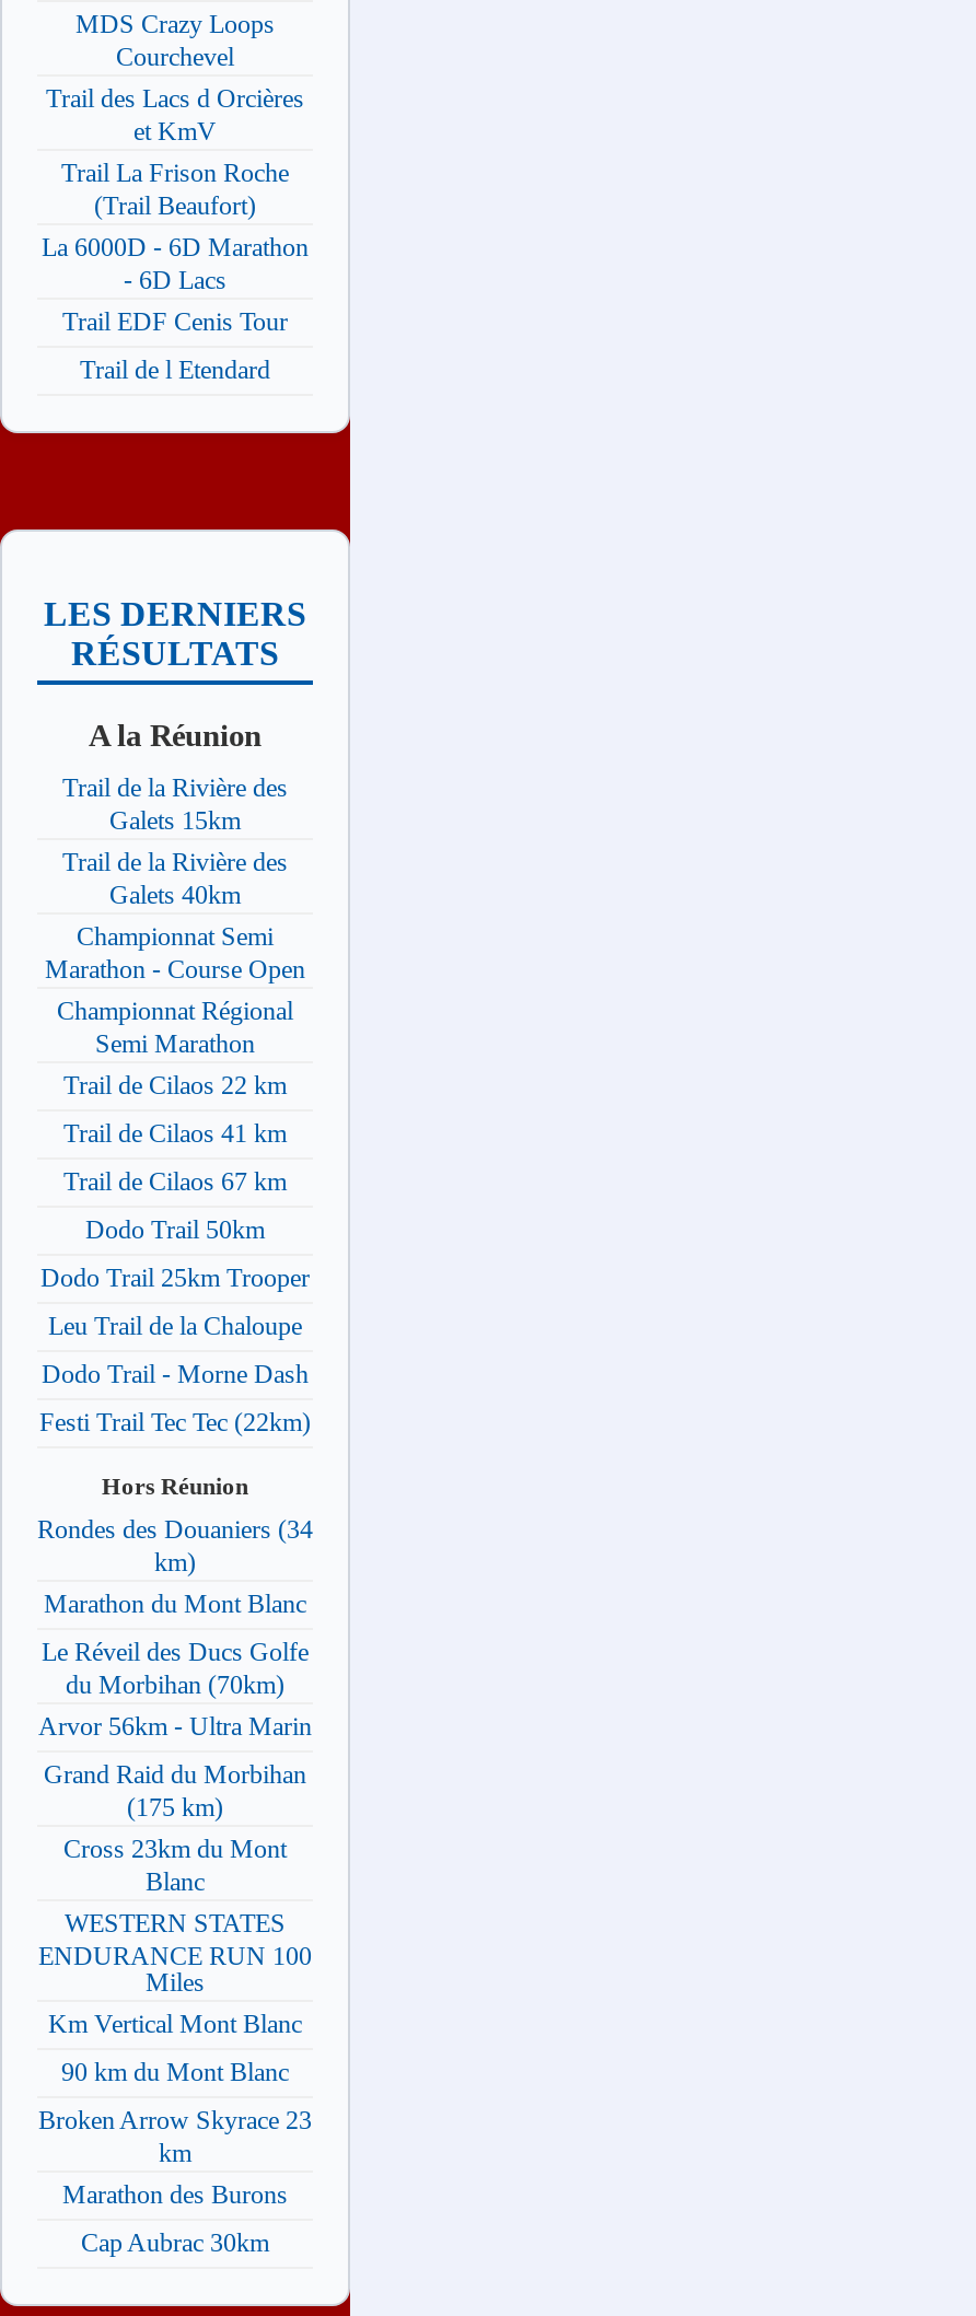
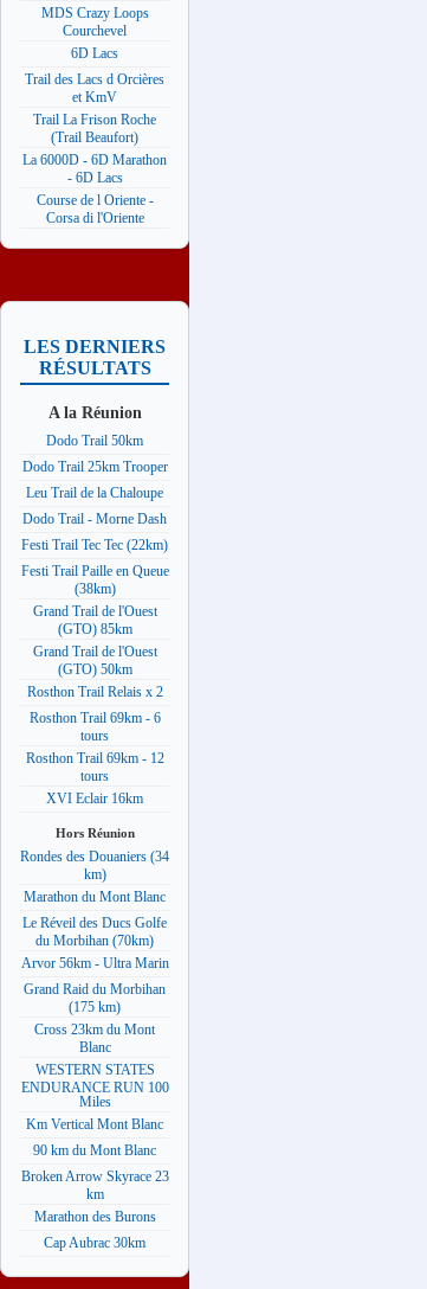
+ 6D Lacs

- Trail EDF Cenis Tour
- Trail de l Etendard
+ Course de l Oriente -
+ Corsa di l'Oriente

- Trail de la Rivière des
- Galets 15km
- Trail de la Rivière des
- Galets 40km
- Championnat Semi
- Marathon - Course Open
- Championnat Régional
- Semi Marathon
- Trail de Cilaos 22 km
- Trail de Cilaos 41 km
- Trail de Cilaos 67 km

moved up: Dodo Trail 50km | Dodo Trail 25km Trooper | Leu Trail de la Chaloupe | Dodo Trail - Morne Dash | Festi Trail Tec Tec (22km)

+ Festi Trail Paille en Queue
+ (38km)
+ Grand Trail de l'Ouest
+ (GTO) 85km
+ Grand Trail de l'Ouest
+ (GTO) 50km
+ Rosthon Trail Relais x 2
+ Rosthon Trail 69km - 6
+ tours
+ Rosthon Trail 69km - 12
+ tours
+ XVI Eclair 16km
